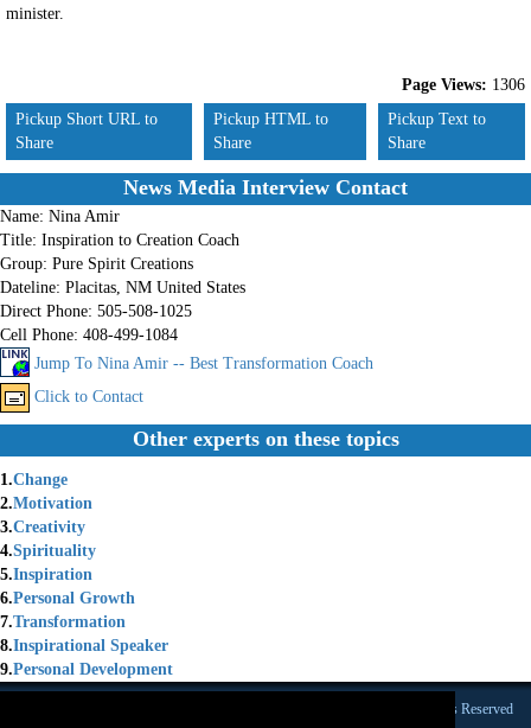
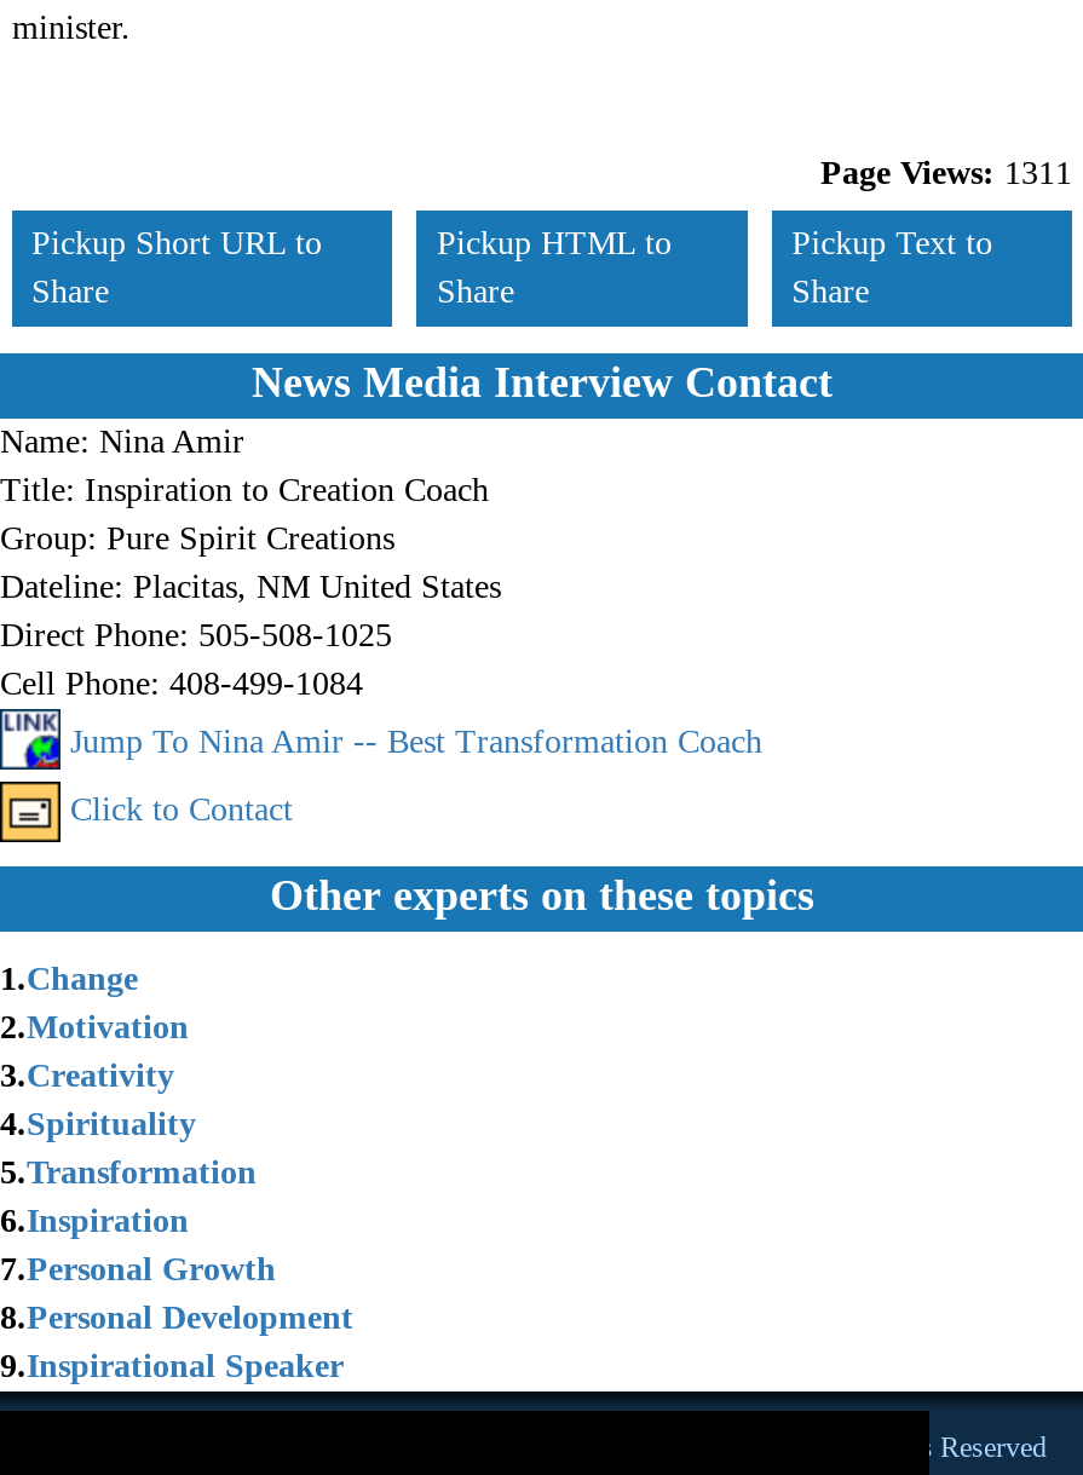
- Page Views: 1306
+ Page Views: 1311

- 5.Inspiration
- 6.Personal Growth
- 7.Transformation
- 8.Inspirational Speaker
- 9.Personal Development
+ 5.Transformation
+ 6.Inspiration
+ 7.Personal Growth
+ 8.Personal Development
+ 9.Inspirational Speaker
